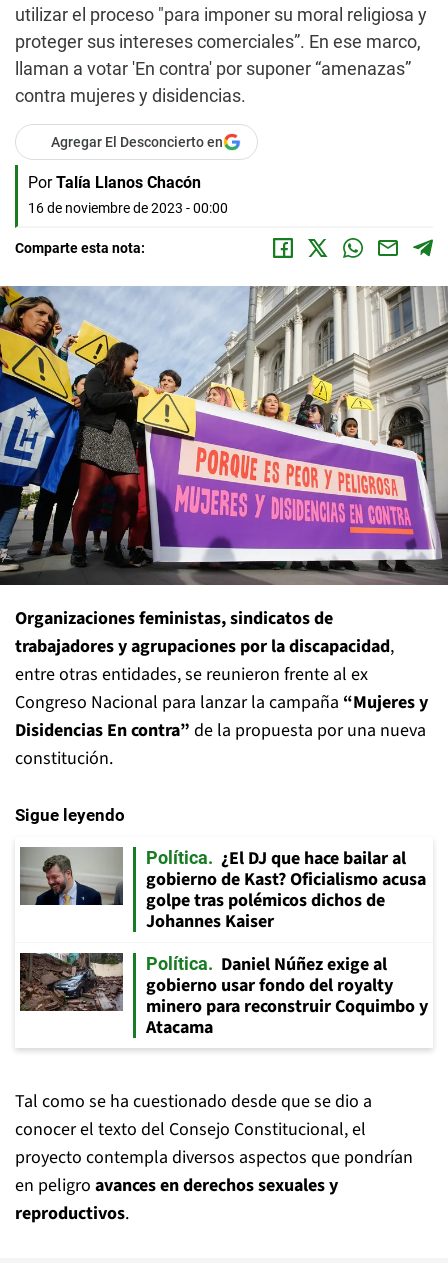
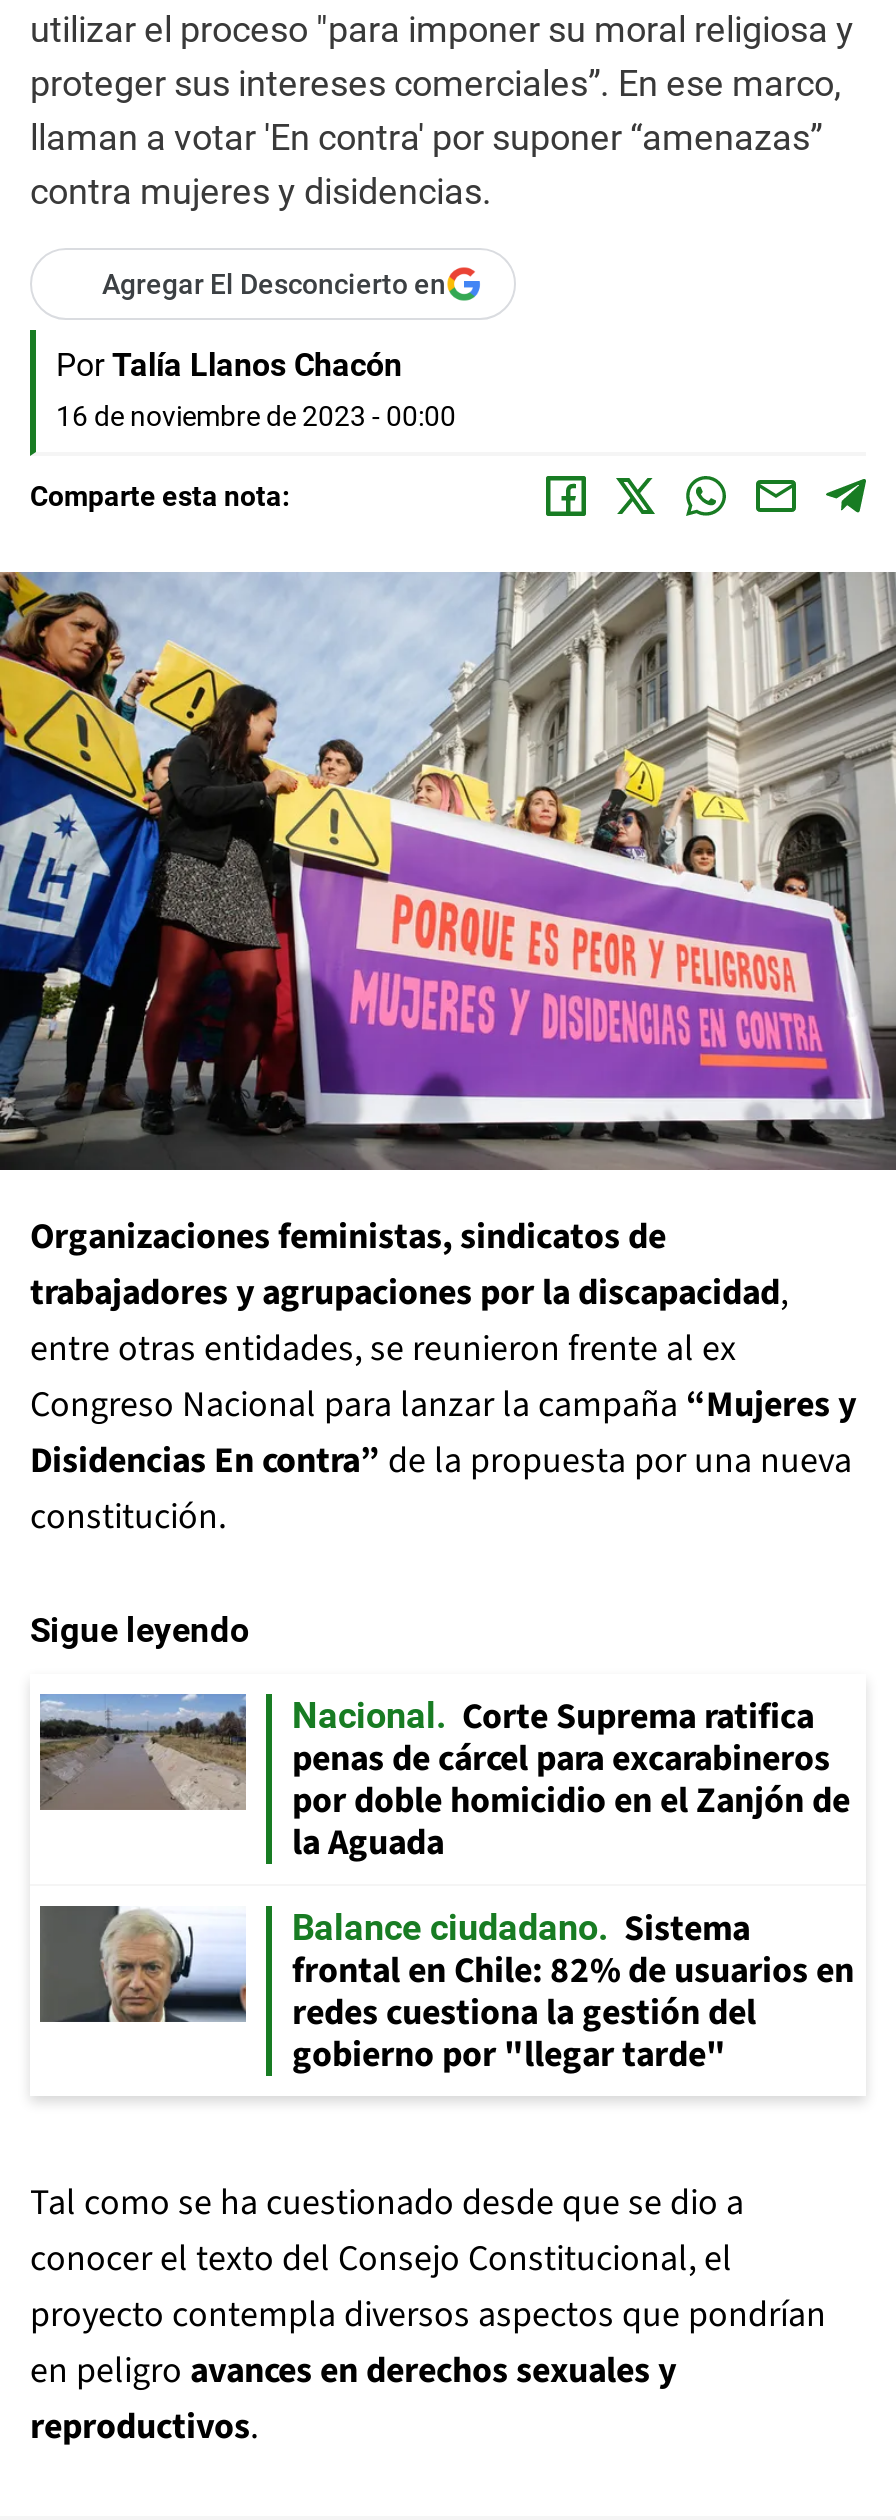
- [image]
- Política
- ¿El DJ que hace bailar al
- gobierno de Kast? Oficialismo acusa
- golpe tras polémicos dichos de
- Johannes Kaiser
+ [image]
+ Nacional
+ Corte Suprema ratifica
+ penas de cárcel para excarabineros
+ por doble homicidio en el Zanjón de
+ la Aguada

- [image]
- Política
- Daniel Núñez exige al
- gobierno usar fondo del royalty
- minero para reconstruir Coquimbo y
- Atacama
+ [image]
+ Balance ciudadano
+ Sistema
+ frontal en Chile: 82% de usuarios en
+ redes cuestiona la gestión del
+ gobierno por "llegar tarde"
